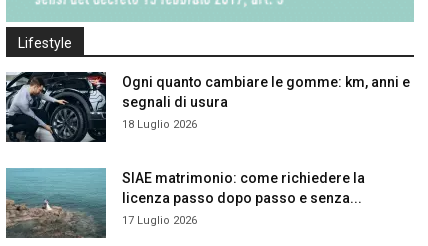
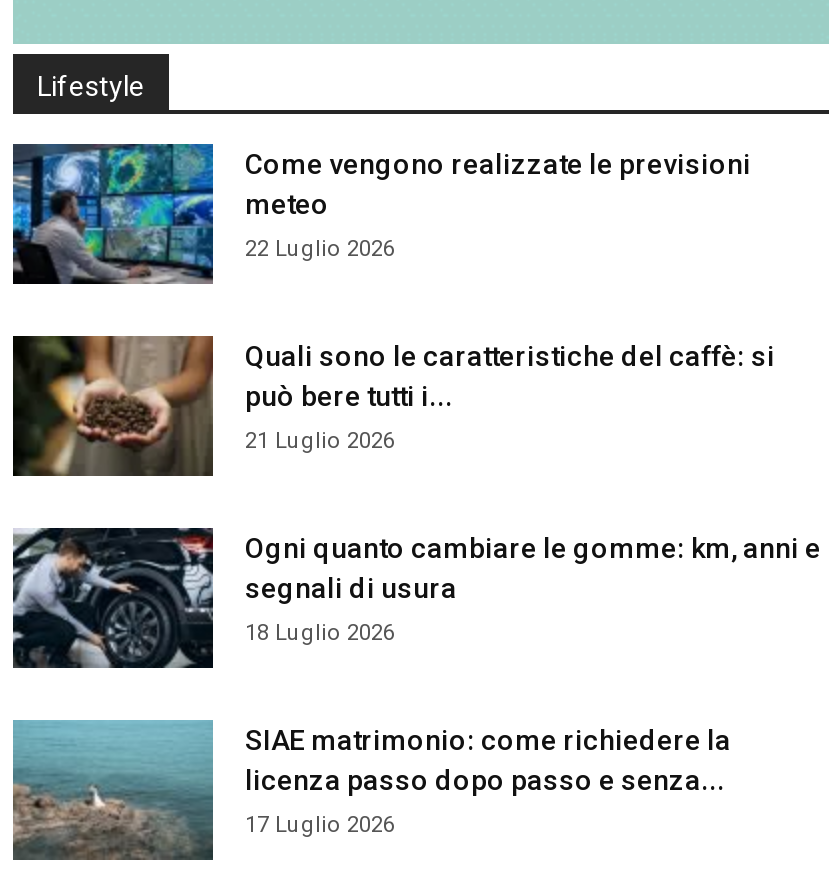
+ [image]

+ [image]
+ Come vengono realizzate le previsioni
+ meteo
+ 22 Luglio 2026
+ Quali sono le caratteristiche del caffè: si
+ può bere tutti i...
+ 21 Luglio 2026
